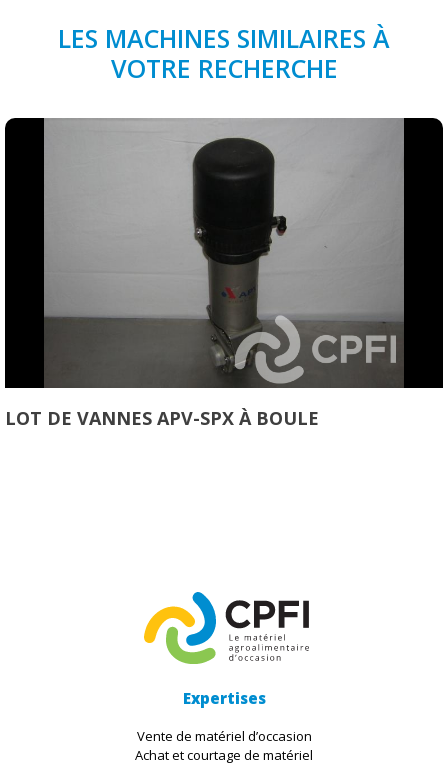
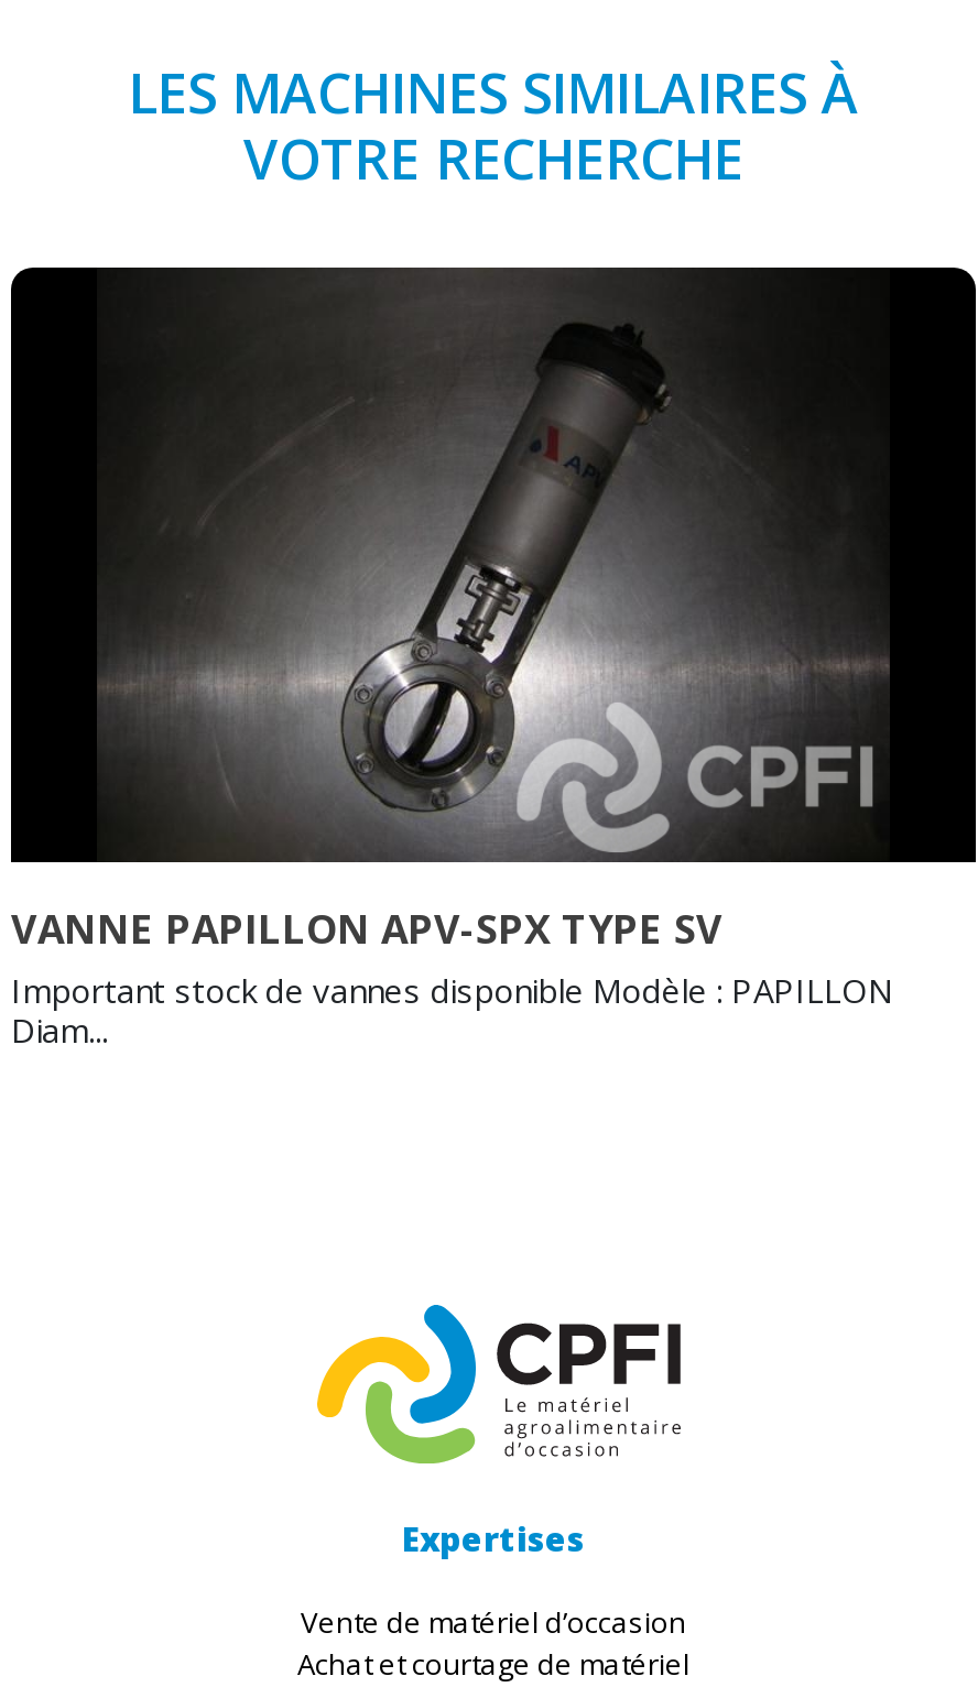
- [image]
- LOT DE VANNES APV-SPX À BOULE
+ [image]
+ VANNE PAPILLON APV-SPX TYPE SV
+ Important stock de vannes disponible Modèle : PAPILLON
+ Diam...
